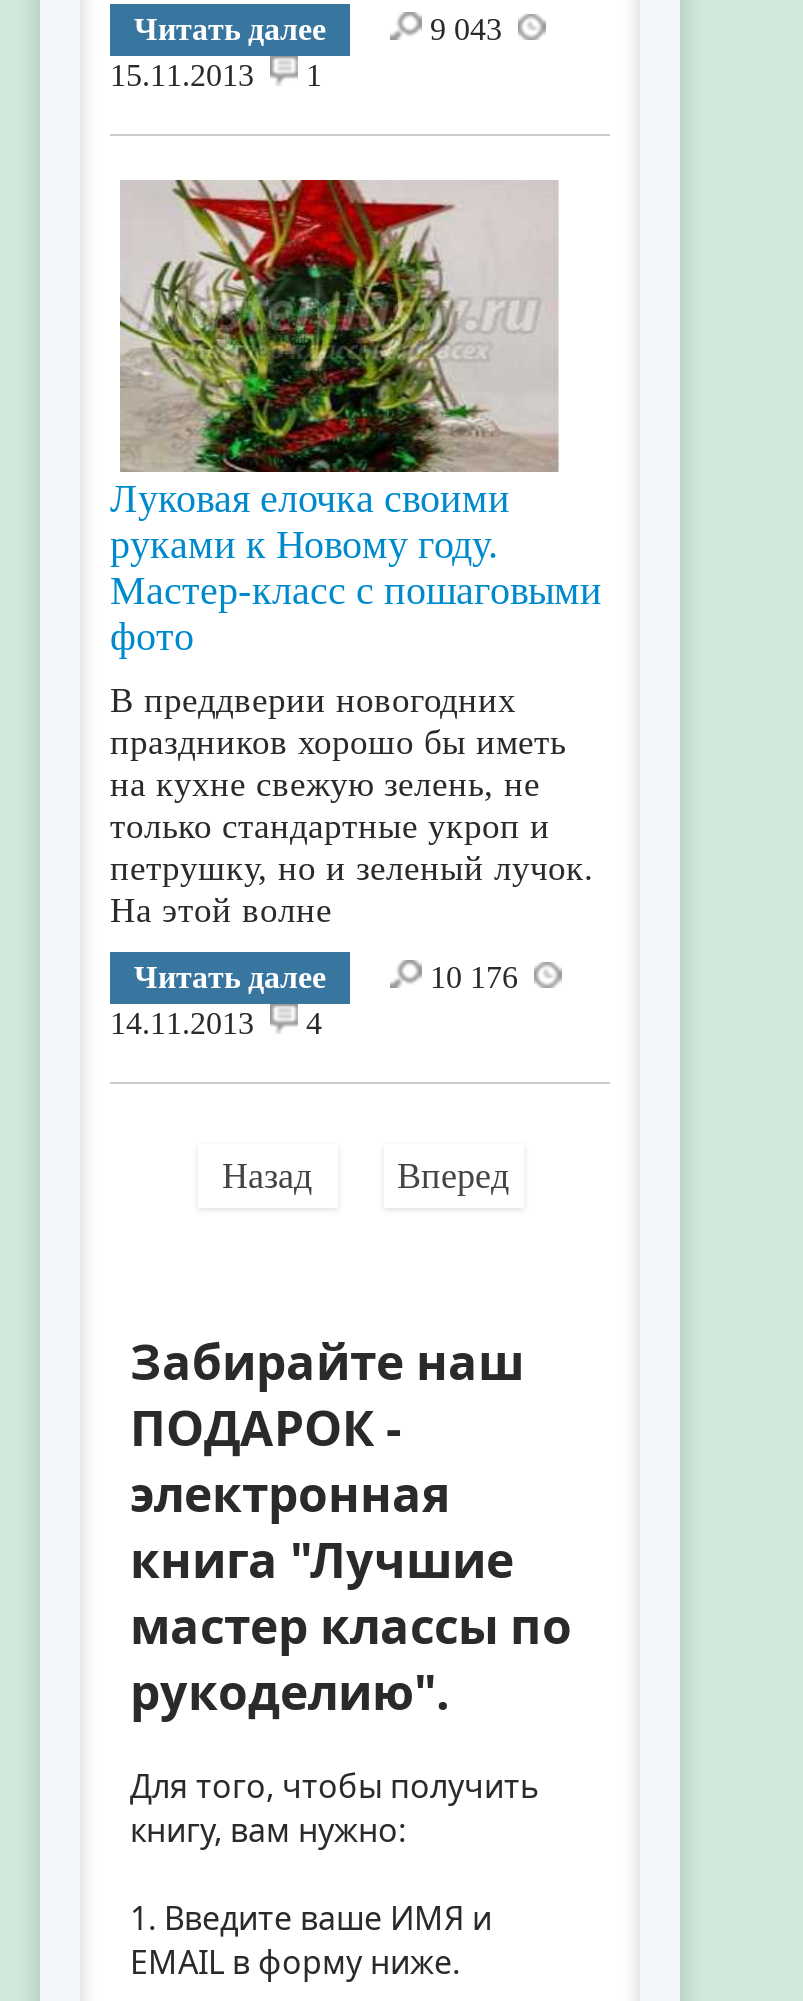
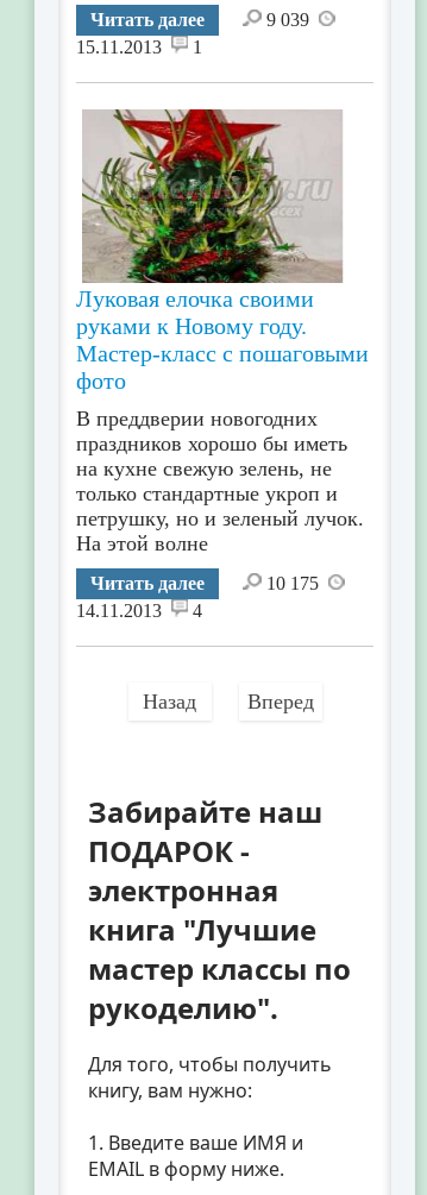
- 9 043
+ 9 039

- 10 176
+ 10 175
